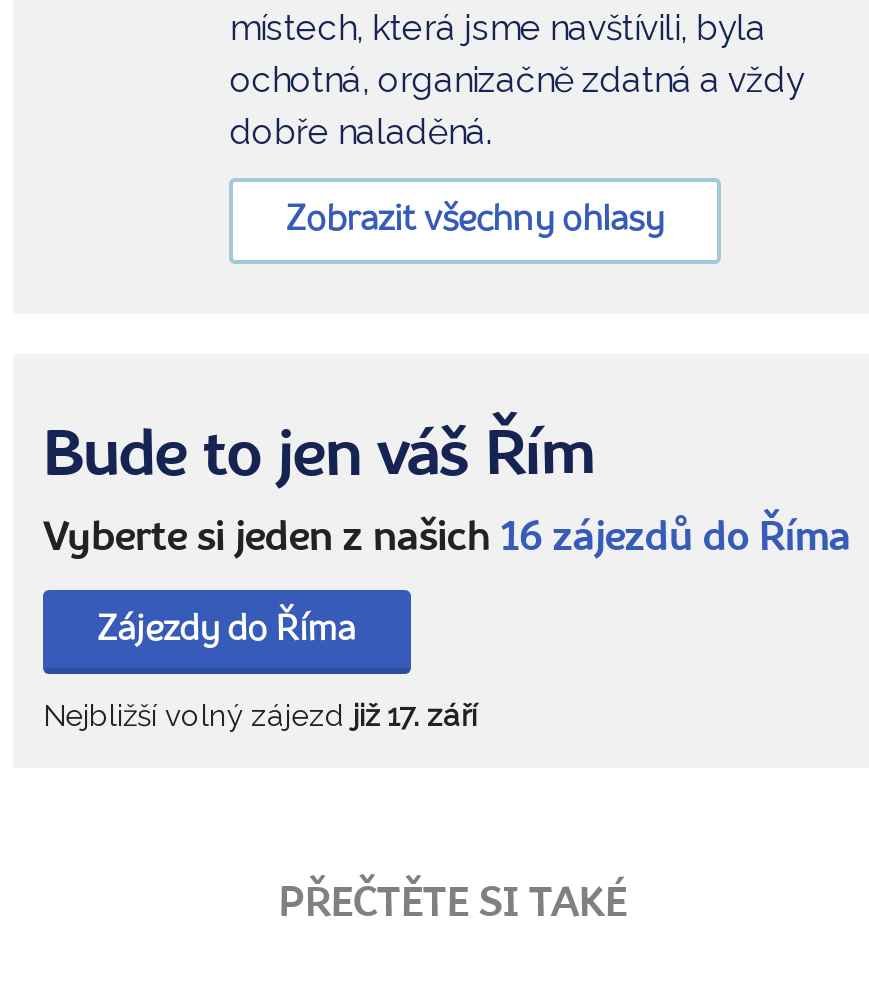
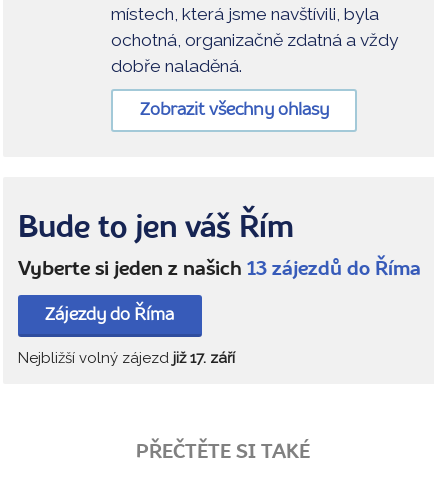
- Vyberte si jeden z našich 16 zájezdů do Říma
+ Vyberte si jeden z našich 13 zájezdů do Říma
